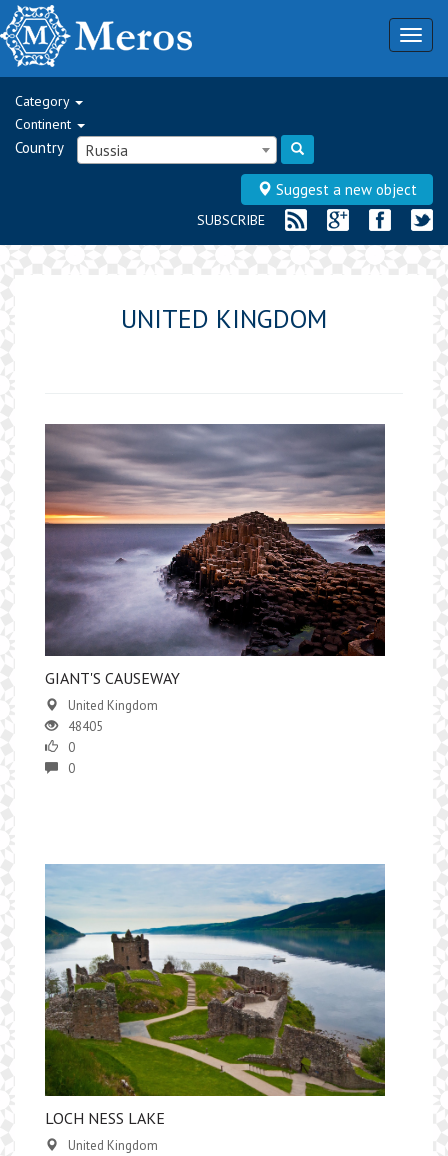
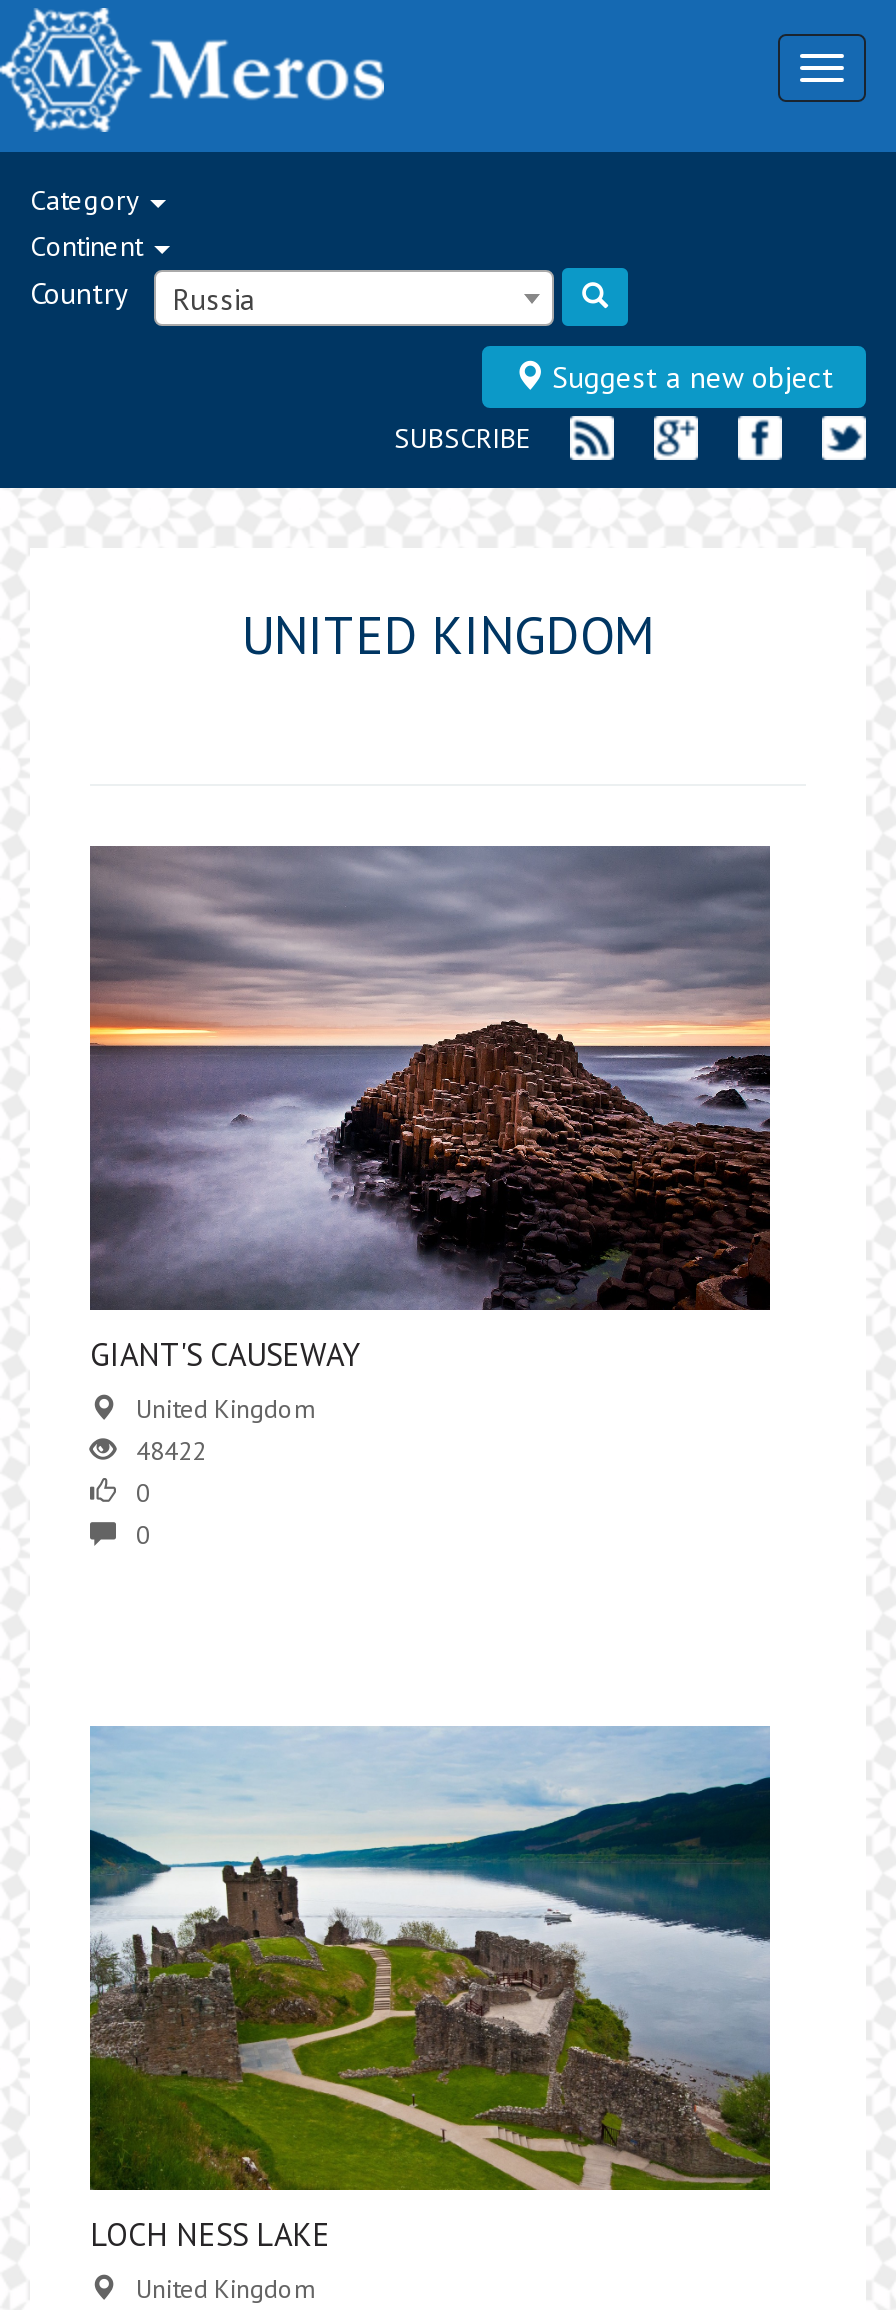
- 48405
+ 48422
